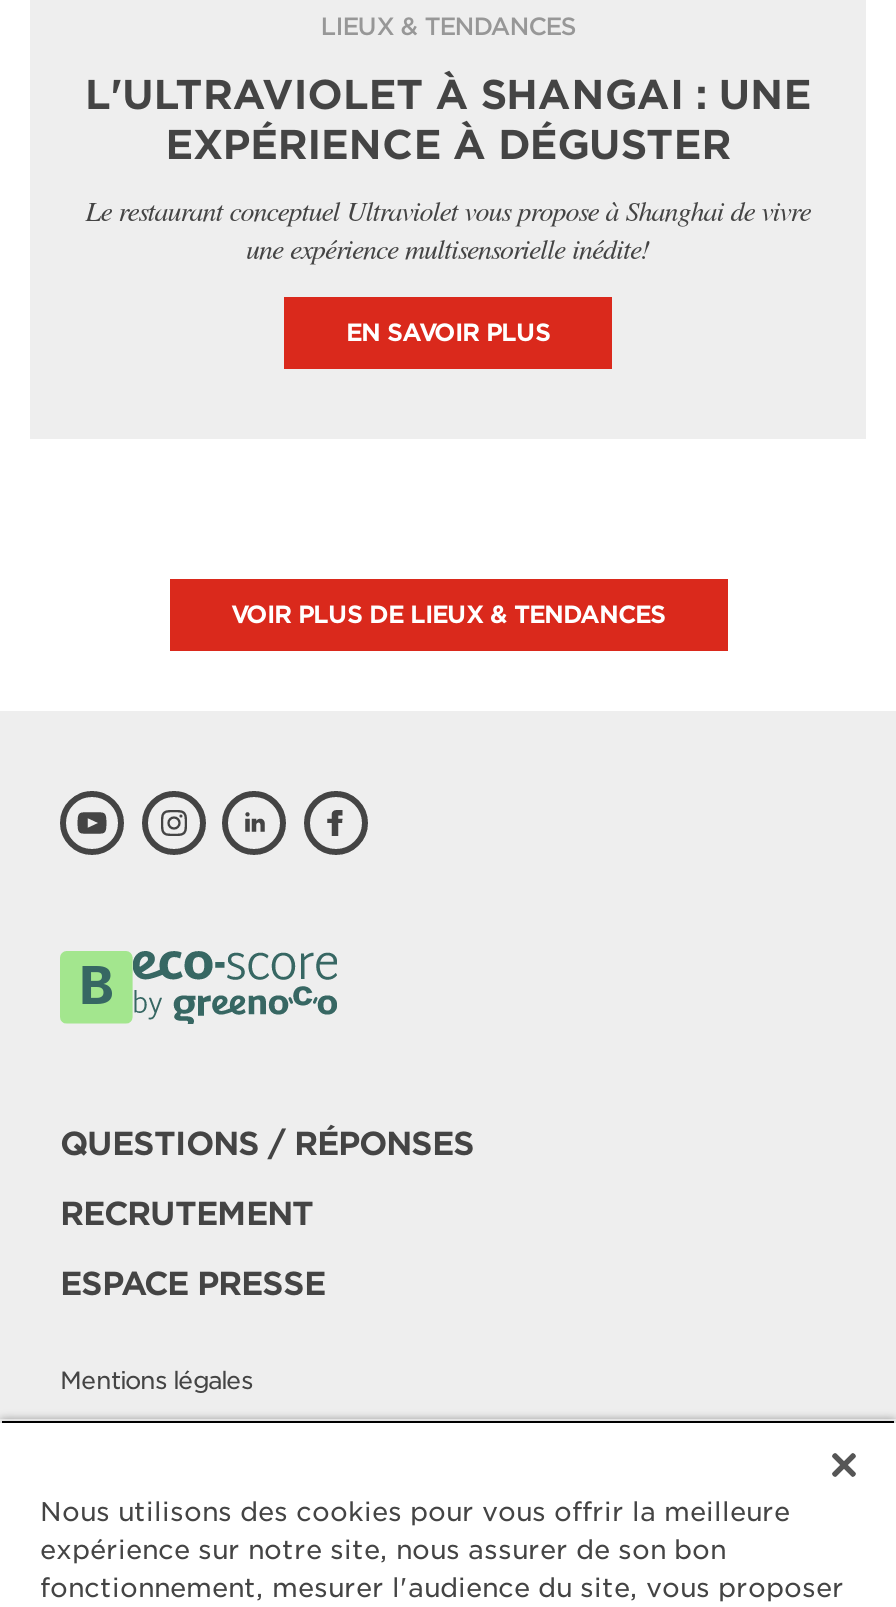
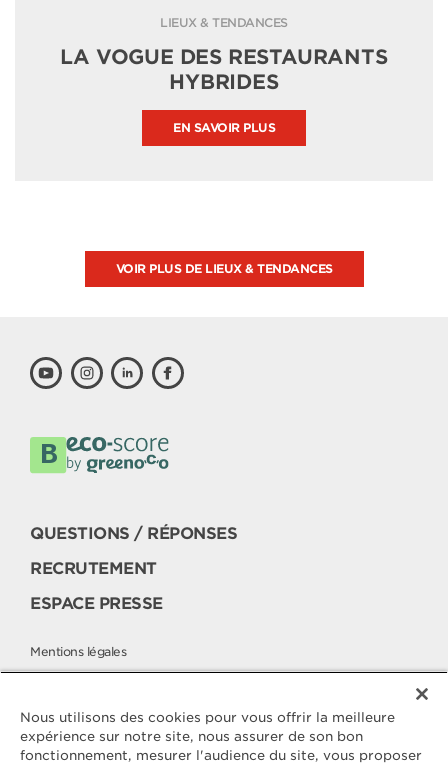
- L'ULTRAVIOLET À SHANGAI : UNE
- EXPÉRIENCE À DÉGUSTER
- Le restaurant conceptuel Ultraviolet vous propose à Shanghai de vivre
- une expérience multisensorielle inédite!
+ LA VOGUE DES RESTAURANTS
+ HYBRIDES
